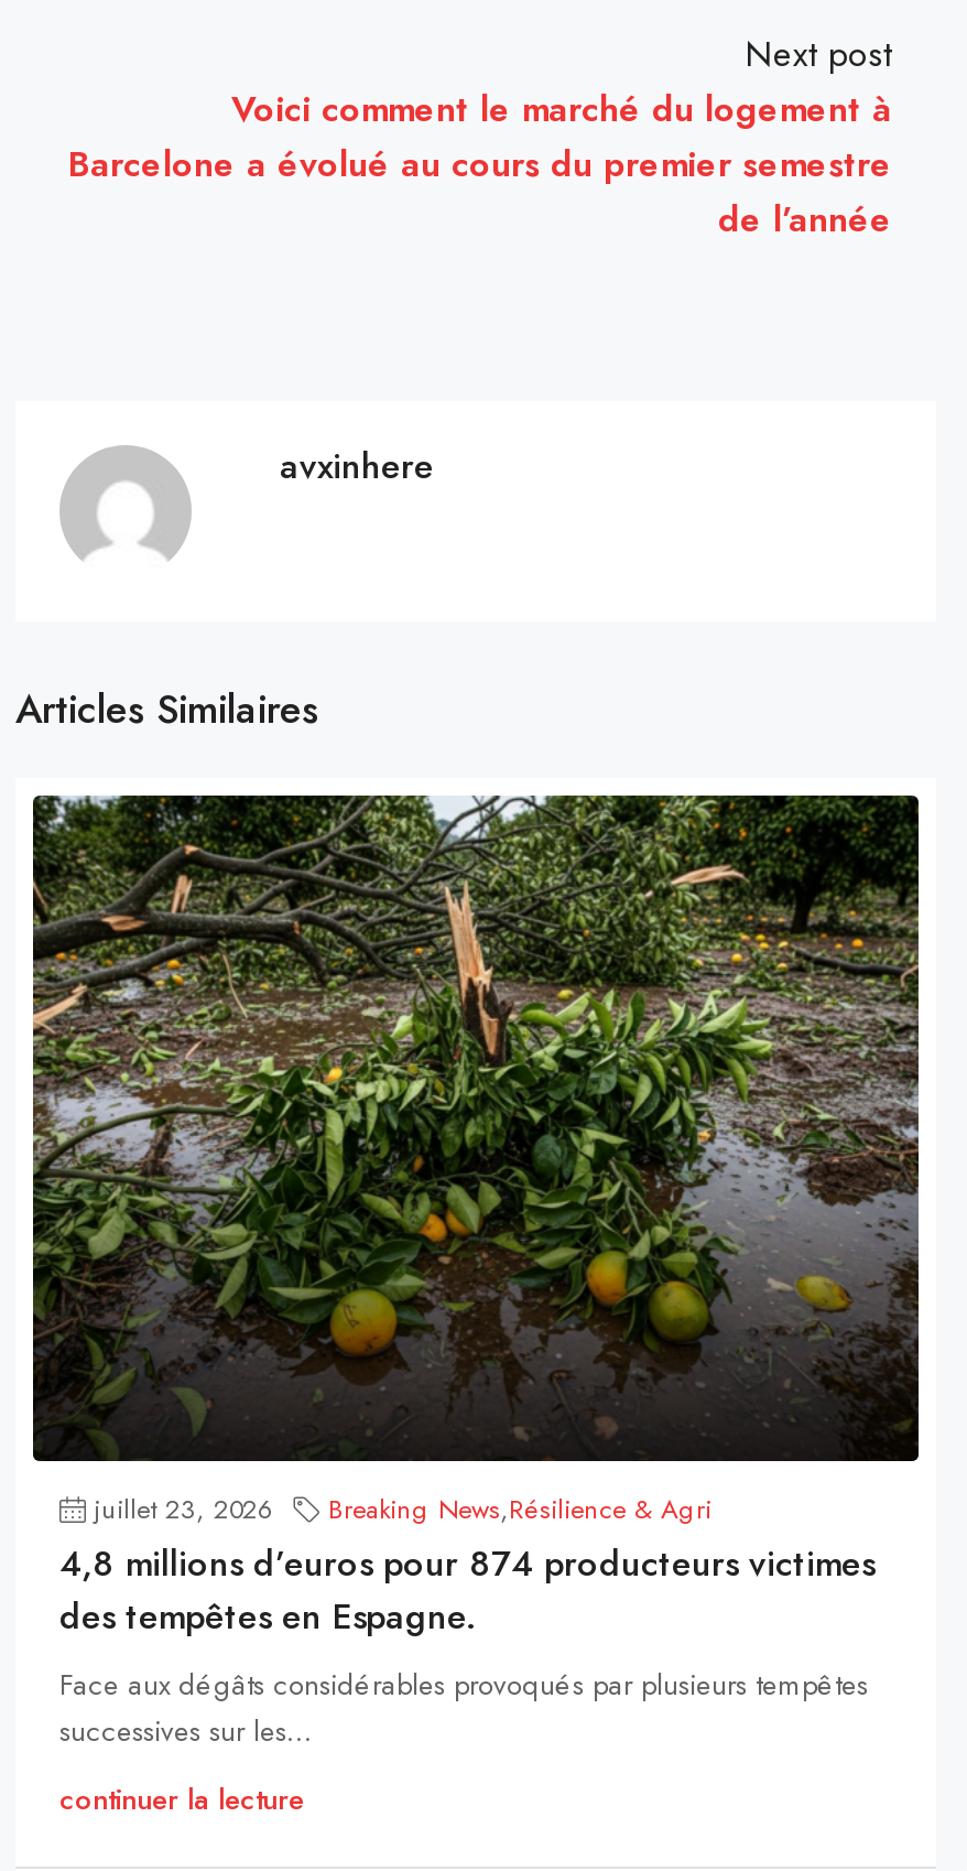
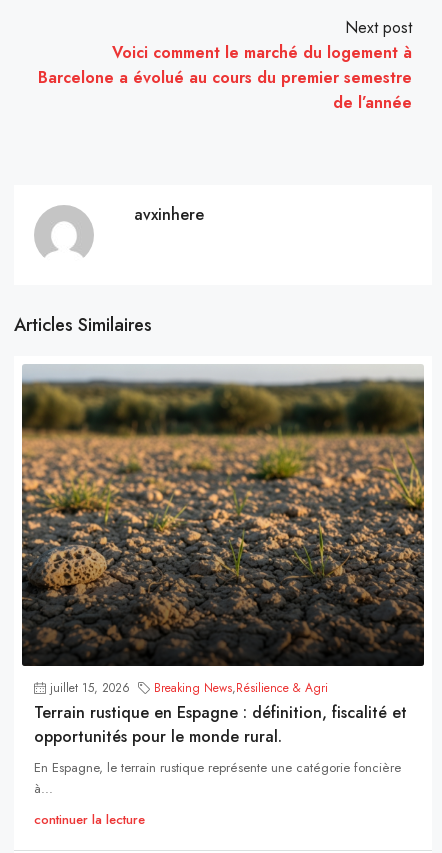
- [image]
- juillet 23, 2026 Breaking News,Résilience & Agri
+ [image]
+ juillet 15, 2026 Breaking News,Résilience & Agri

- 4,8 millions d’euros pour 874 producteurs victimes
- des tempêtes en Espagne.
- Face aux dégâts considérables provoqués par plusieurs tempêtes
- successives sur les...
+ Terrain rustique en Espagne : définition, fiscalité et
+ opportunités pour le monde rural.
+ En Espagne, le terrain rustique représente une catégorie foncière
+ à...
